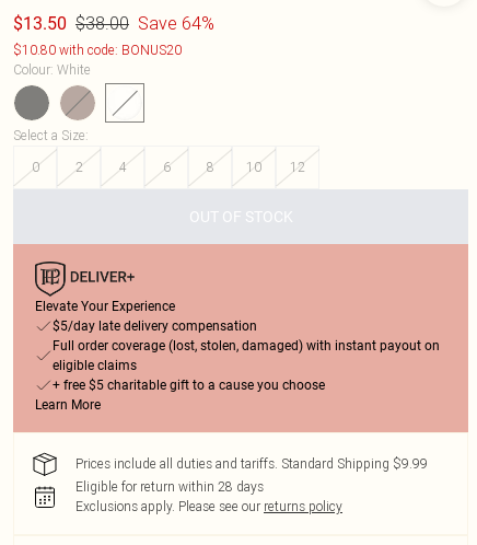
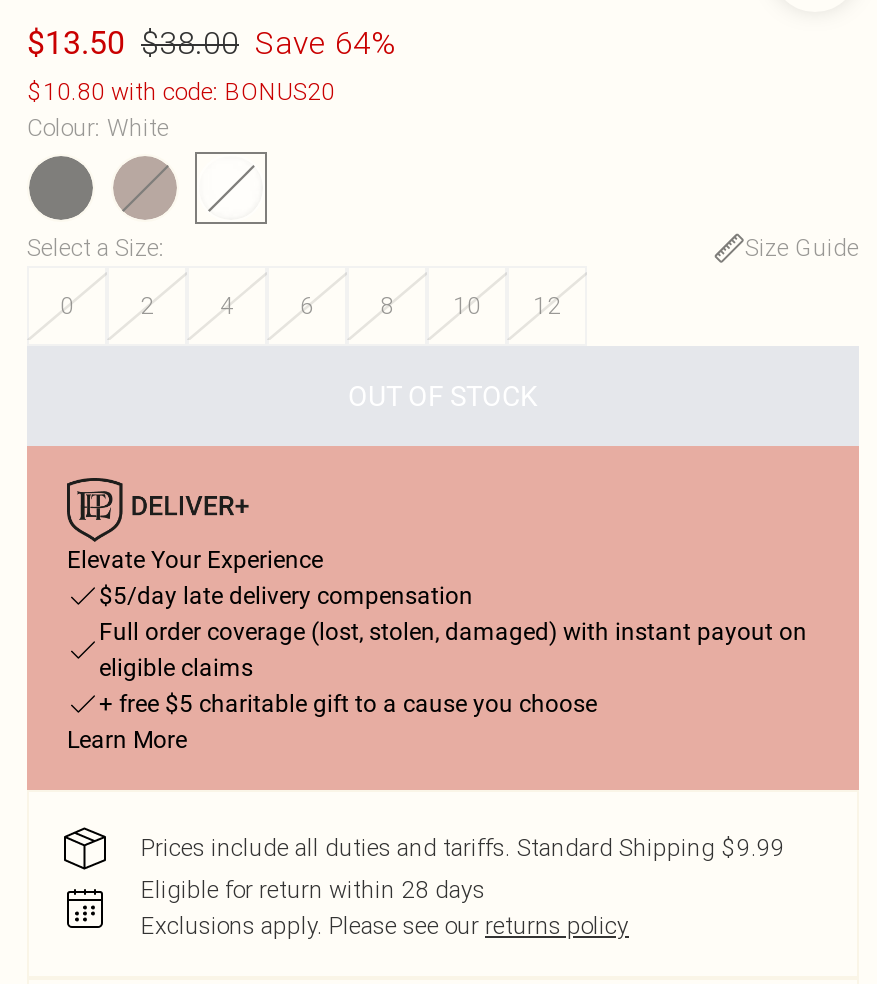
+ Size Guide
